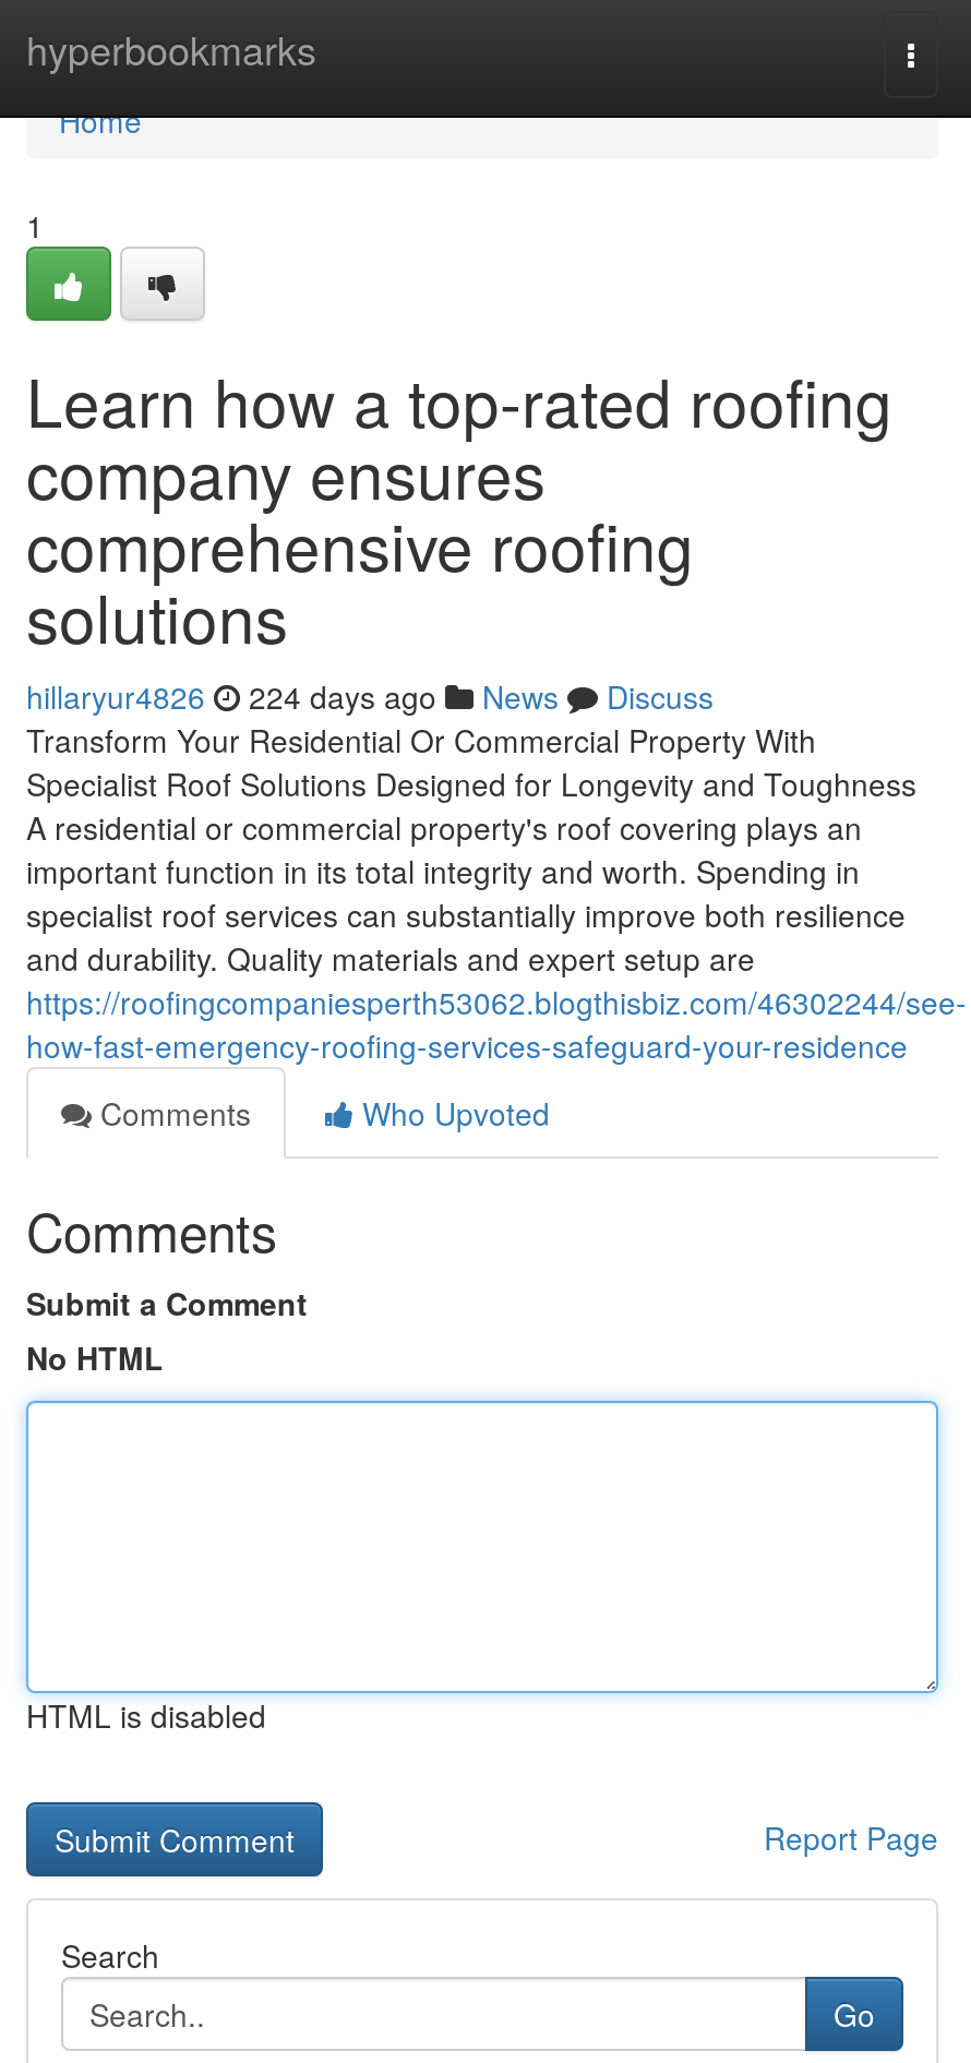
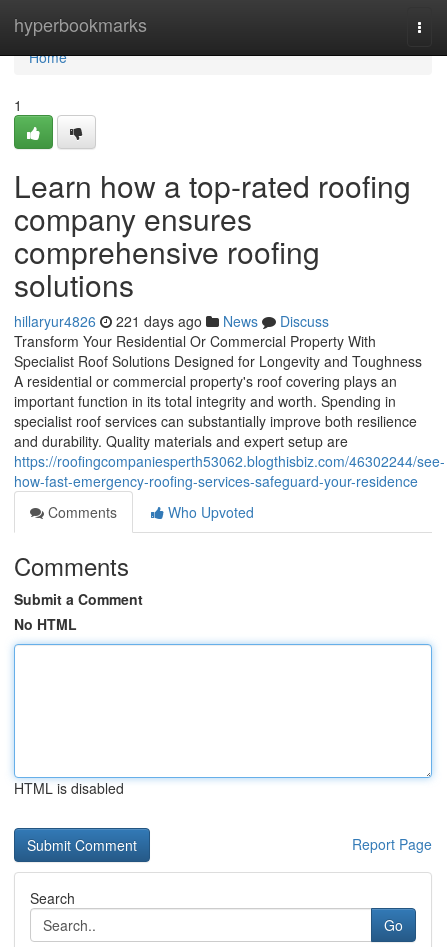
- hillaryur4826 224 days ago News Discuss
+ hillaryur4826 221 days ago News Discuss
